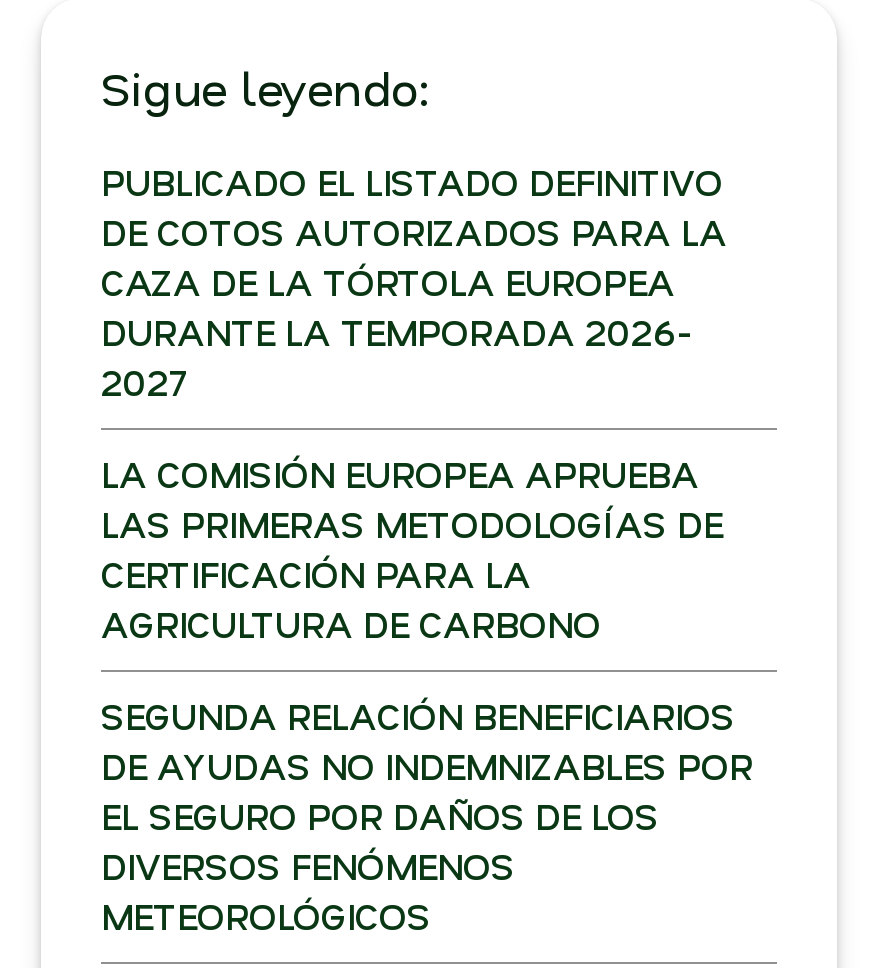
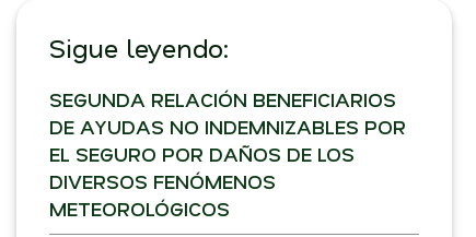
- PUBLICADO EL LISTADO DEFINITIVO
- DE COTOS AUTORIZADOS PARA LA
- CAZA DE LA TÓRTOLA EUROPEA
- DURANTE LA TEMPORADA 2026-
- 2027
- LA COMISIÓN EUROPEA APRUEBA
- LAS PRIMERAS METODOLOGÍAS DE
- CERTIFICACIÓN PARA LA
- AGRICULTURA DE CARBONO
